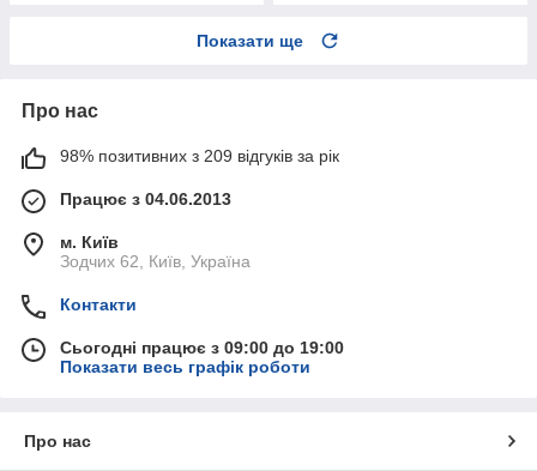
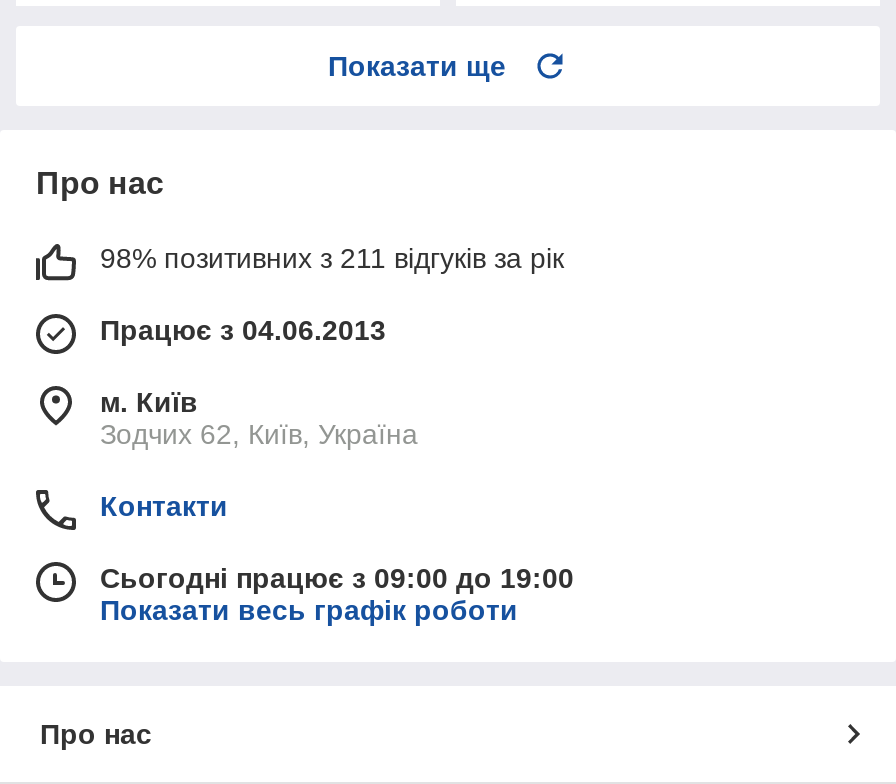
- 98% позитивних з 209 відгуків за рік
+ 98% позитивних з 211 відгуків за рік
